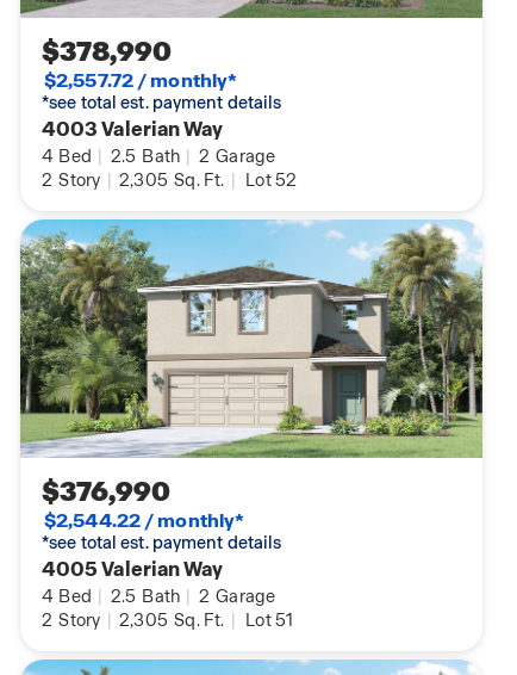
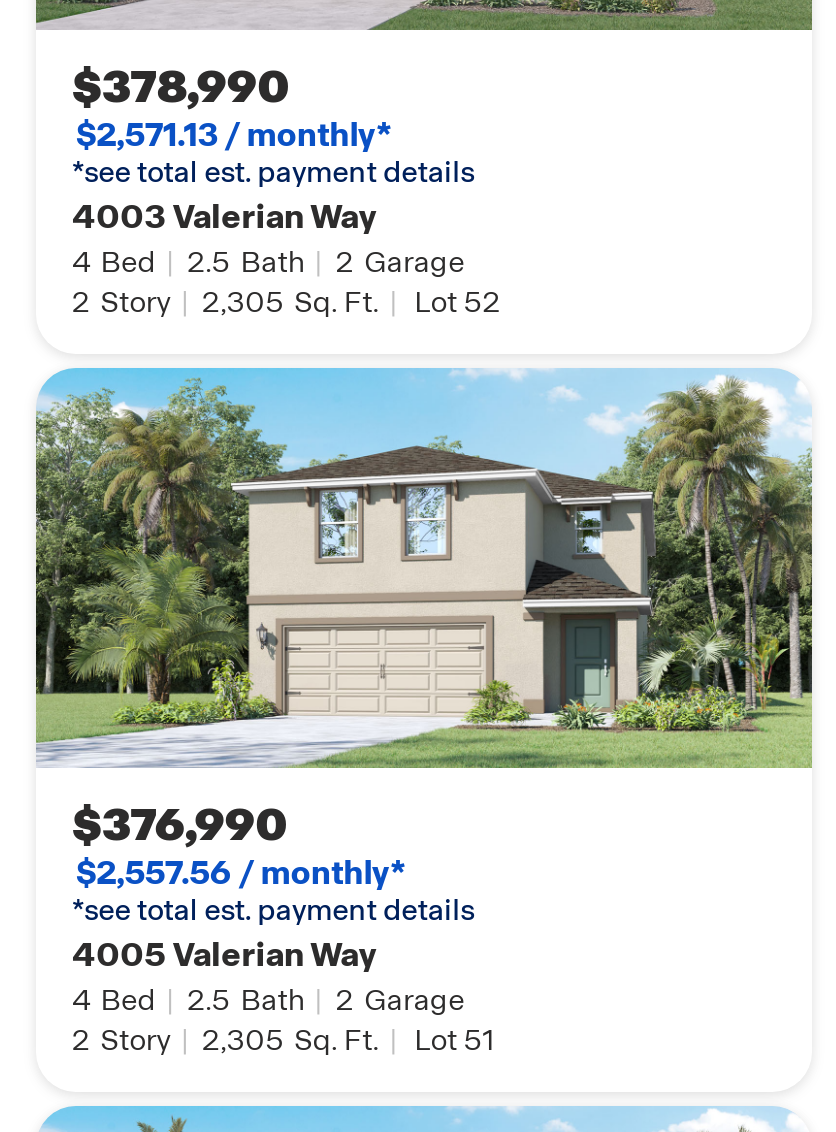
- $2,557.72 / monthly*
+ $2,571.13 / monthly*

- $2,544.22 / monthly*
+ $2,557.56 / monthly*
